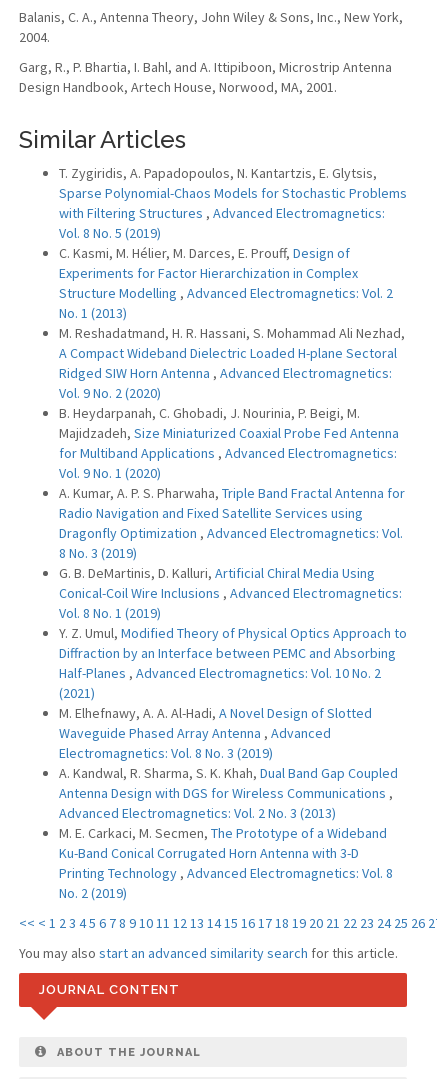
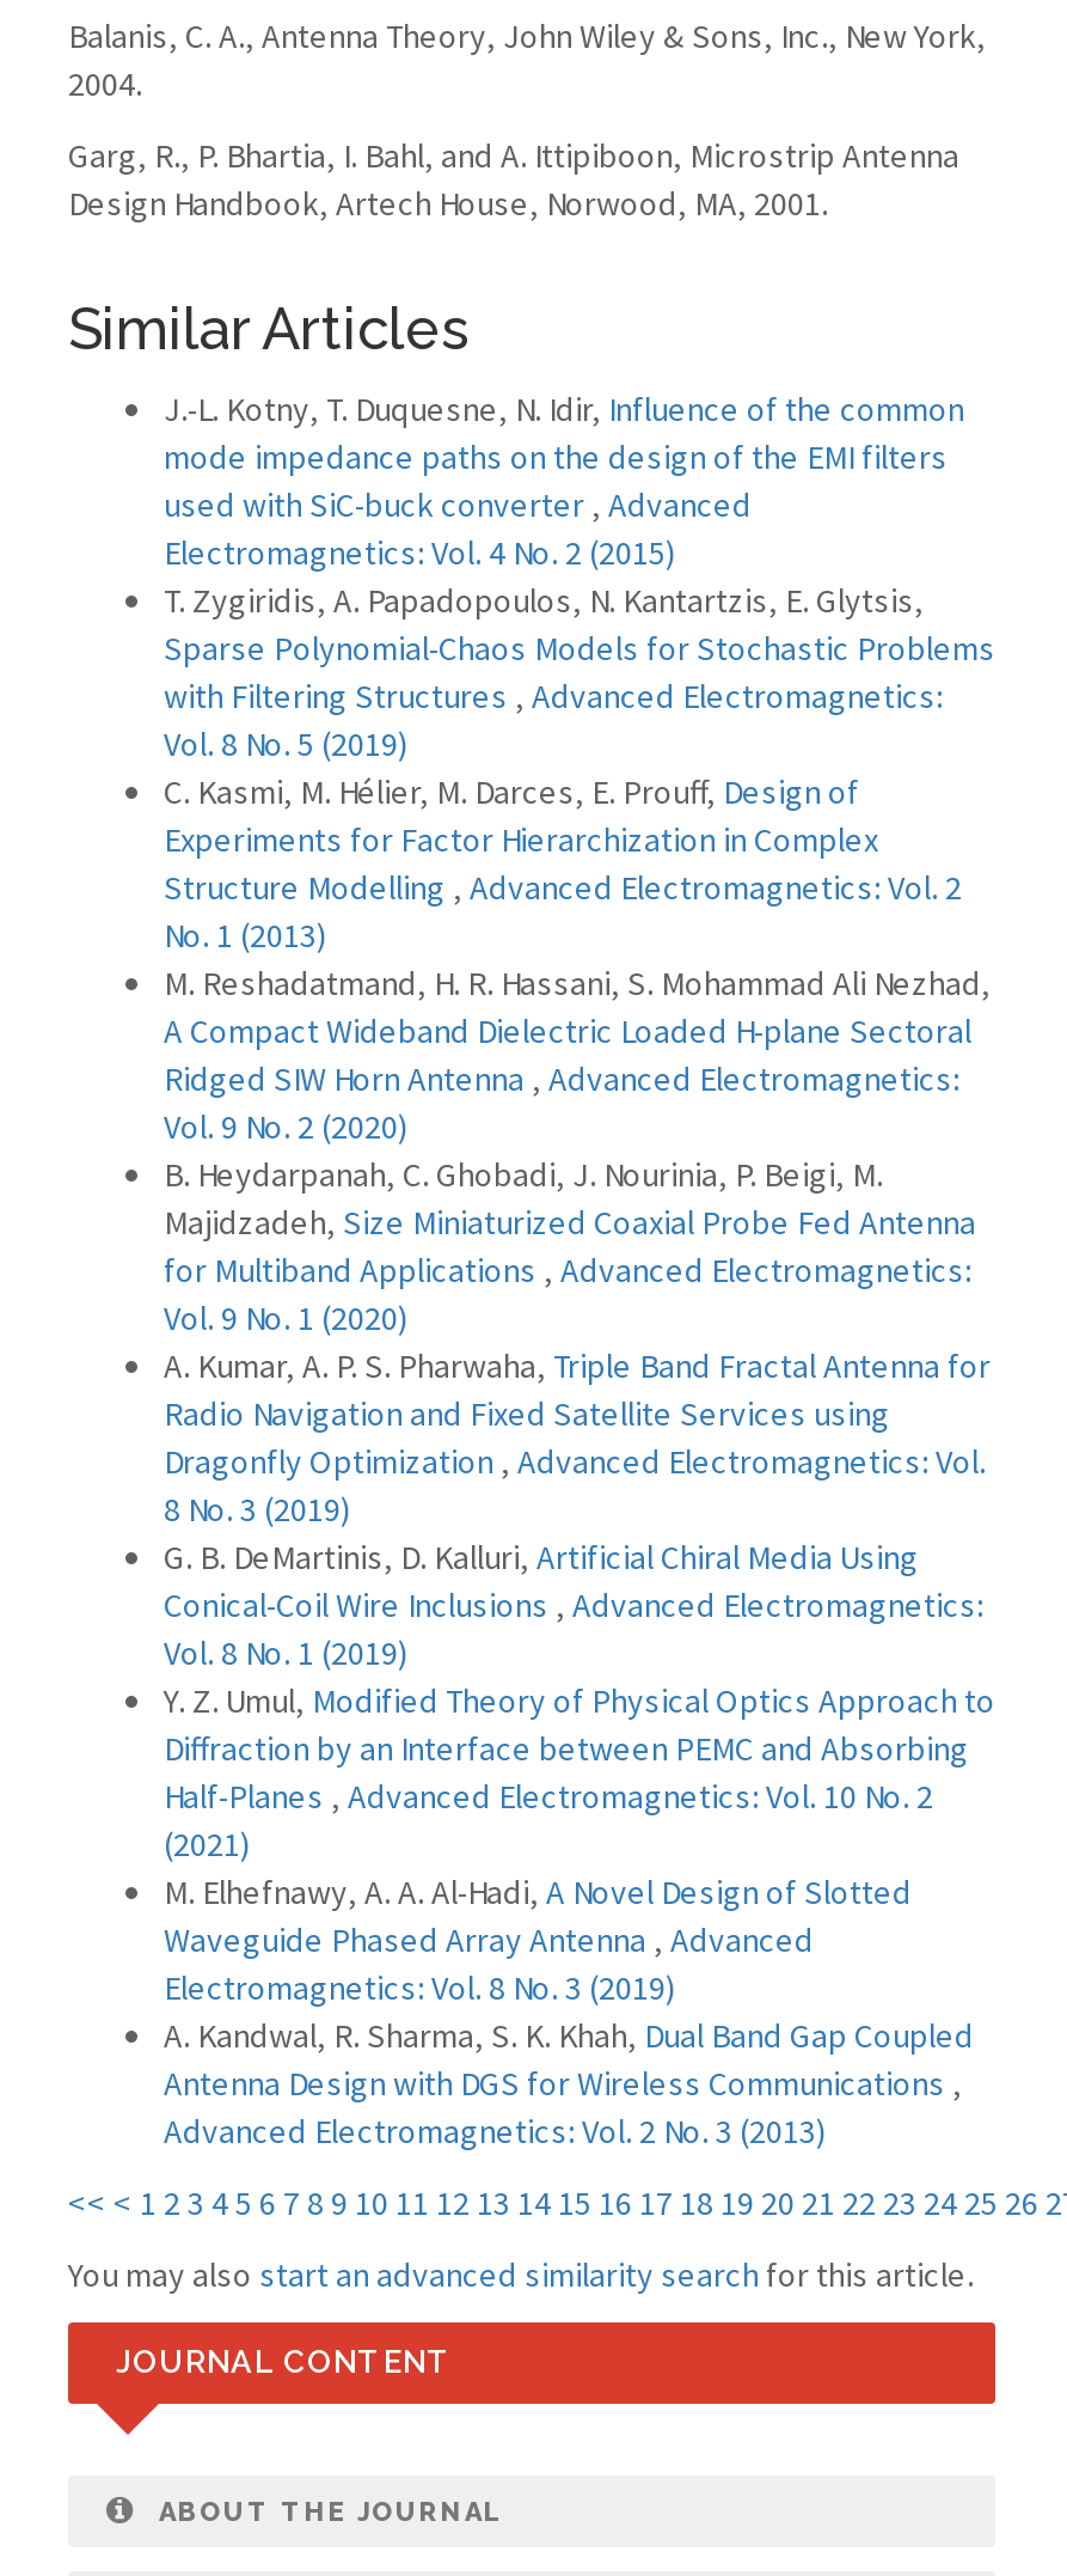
+ J.-L. Kotny, T. Duquesne, N. Idir, Influence of the common
+ mode impedance paths on the design of the EMI filters
+ used with SiC-buck converter, Advanced
+ Electromagnetics: Vol. 4 No. 2 (2015)

moved down: T. Zygiridis, A. Papadopoulos, N. Kantartzis, E. Glytsis, | Sparse Polynomial-Chaos Models for Stochastic Problems | with Filtering Structures, Advanced Electromagnetics: | ... | Antenna Design with DGS for Wireless Communications, | Advanced Electromagnetics: Vol. 2 No. 3 (2013)

- M. E. Carkaci, M. Secmen, The Prototype of a Wideband
- Ku-Band Conical Corrugated Horn Antenna with 3-D
- Printing Technology, Advanced Electromagnetics: Vol. 8
- No. 2 (2019)
